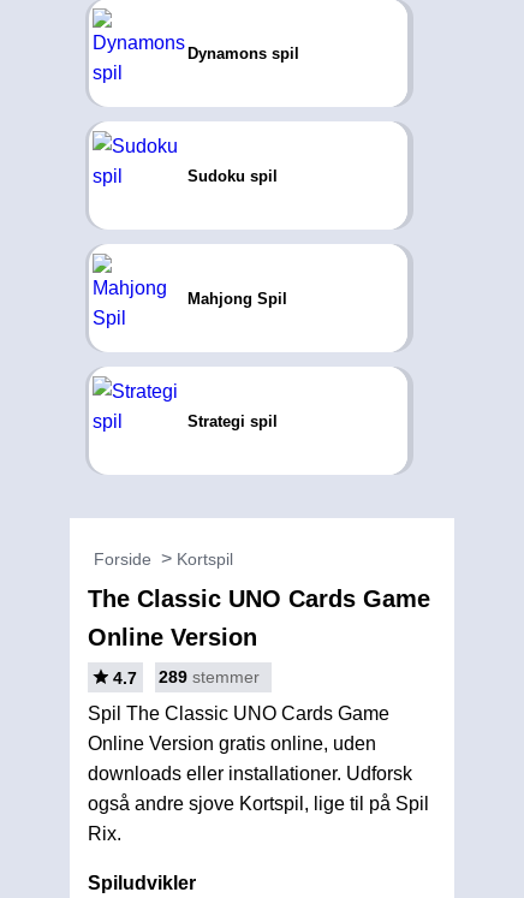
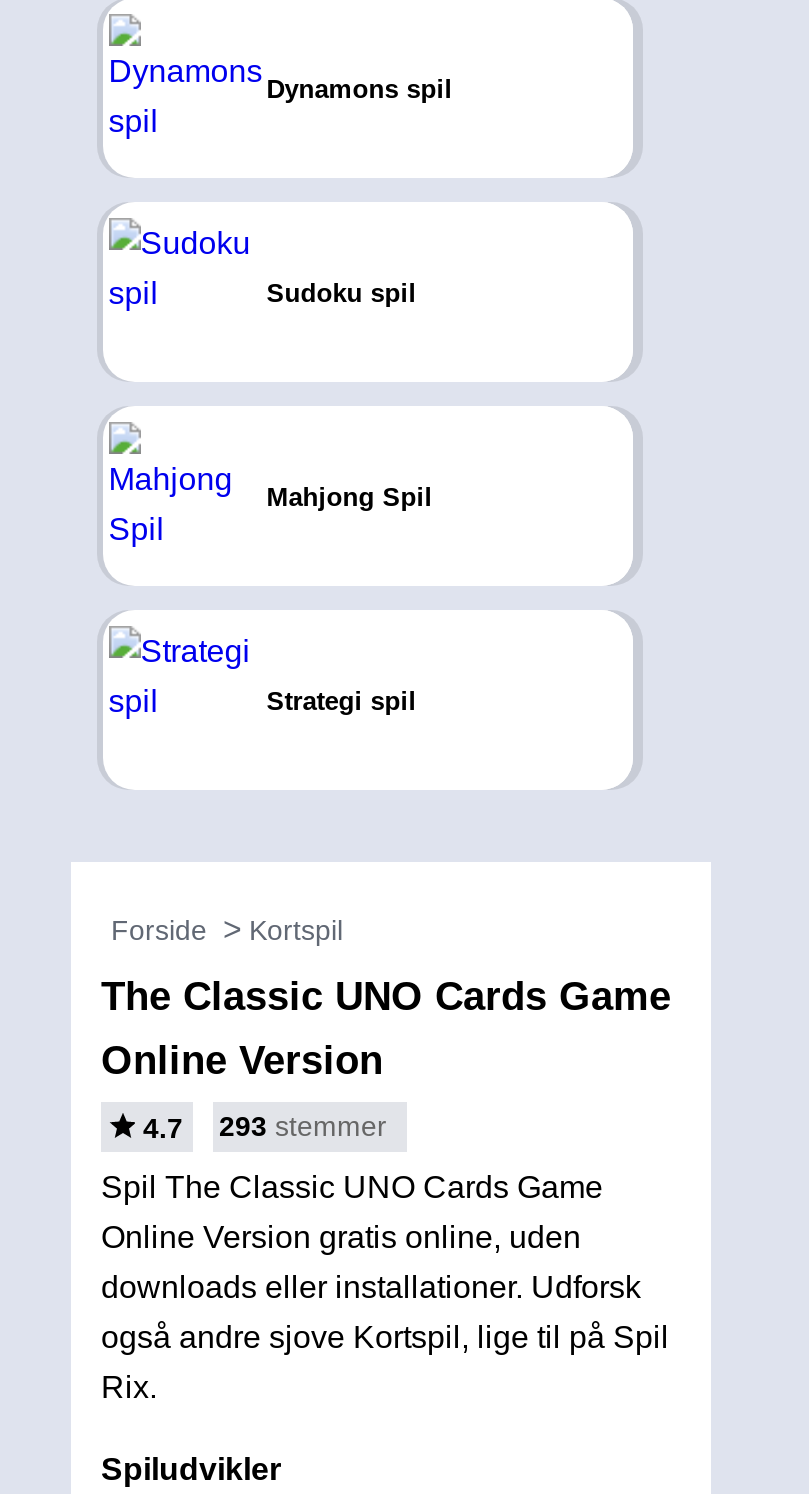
- 4.7 289 stemmer
+ 4.7 293 stemmer
